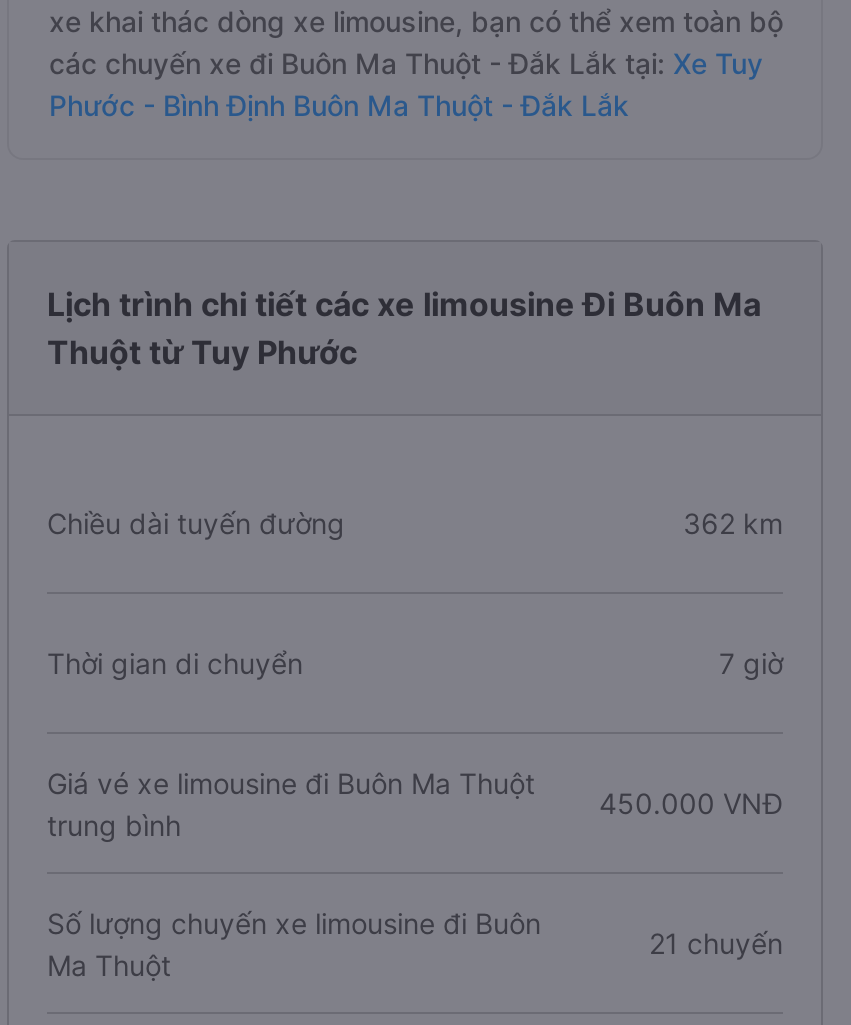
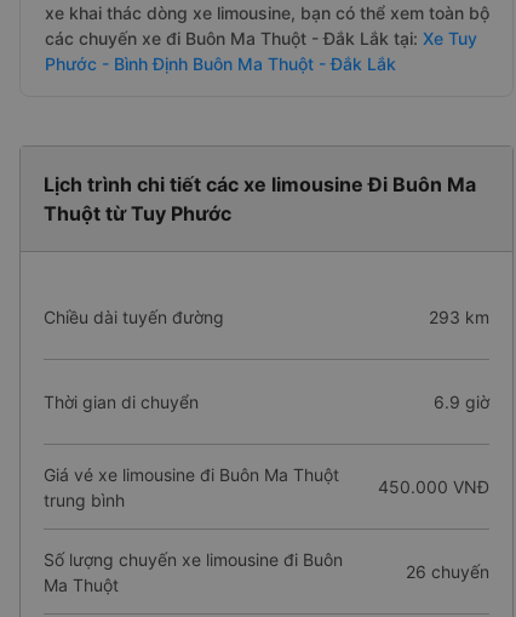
- 362 km
+ 293 km

- 7 giờ
+ 6.9 giờ

- 21 chuyến
+ 26 chuyến
